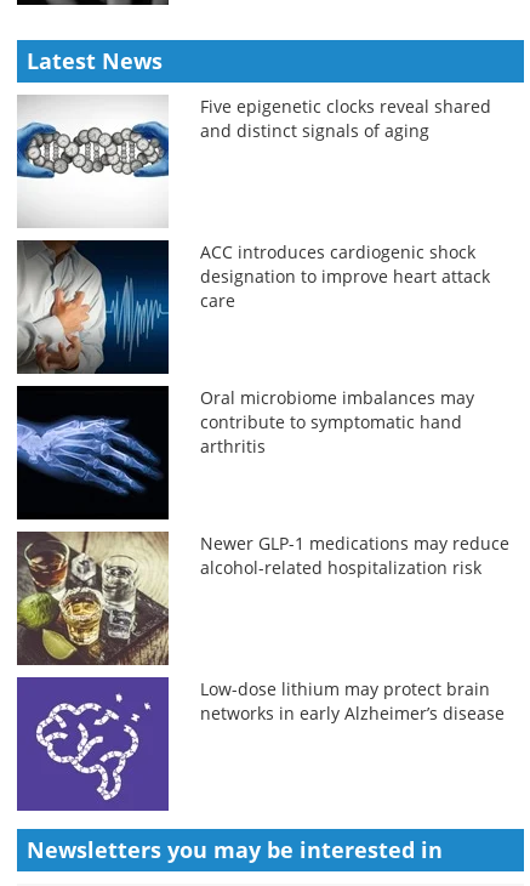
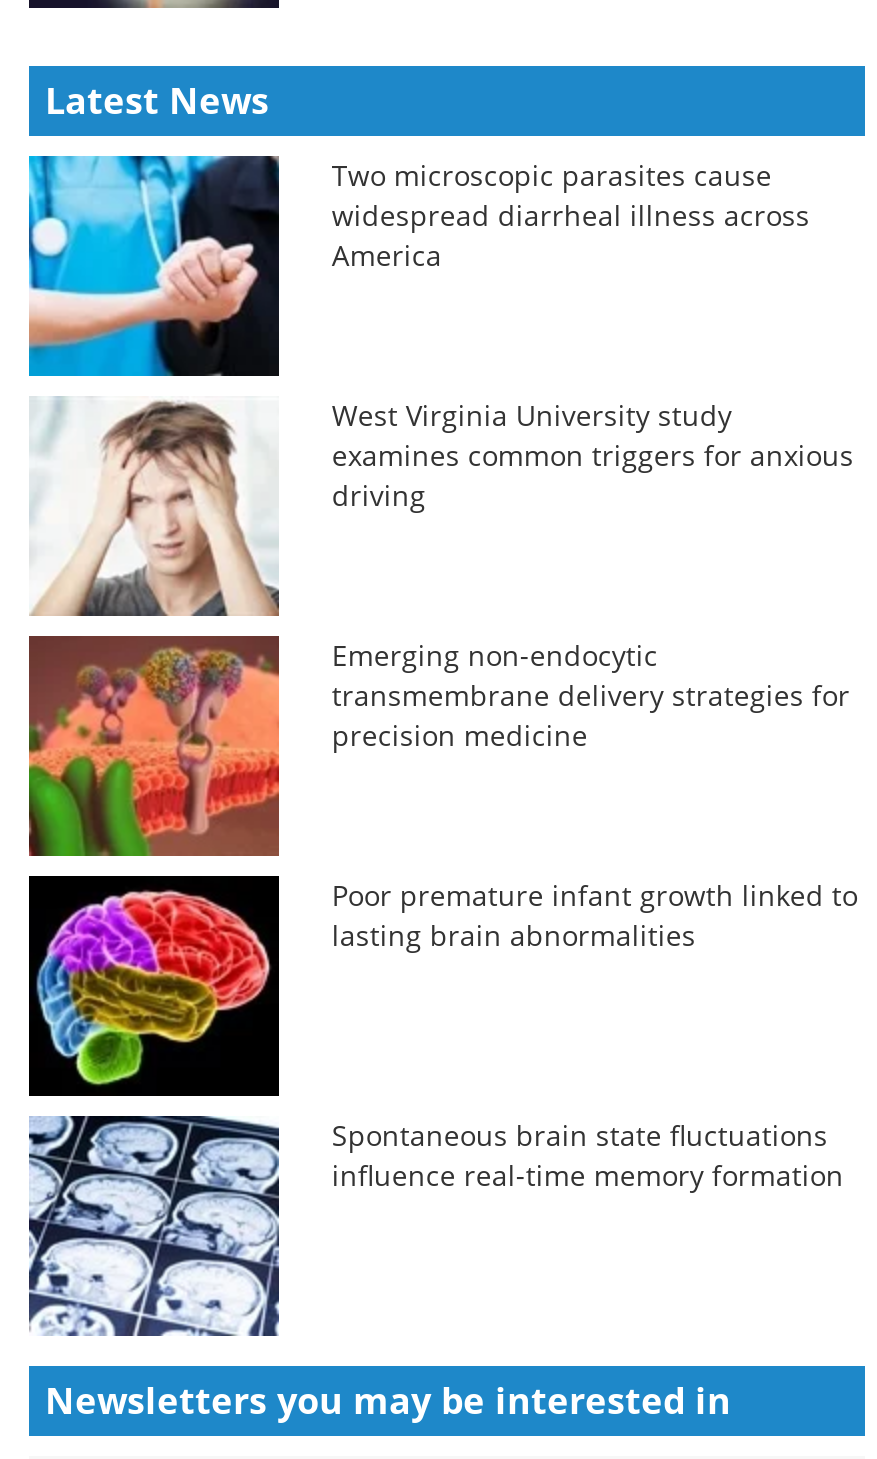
- [image]
- Five epigenetic clocks reveal shared
- and distinct signals of aging
+ [image]
+ Two microscopic parasites cause
+ widespread diarrheal illness across
+ America

- [image]
- ACC introduces cardiogenic shock
- designation to improve heart attack
- care
+ [image]
+ West Virginia University study
+ examines common triggers for anxious
+ driving

- [image]
- Oral microbiome imbalances may
- contribute to symptomatic hand
- arthritis
+ [image]
+ Emerging non-endocytic
+ transmembrane delivery strategies for
+ precision medicine

- [image]
- Newer GLP-1 medications may reduce
- alcohol-related hospitalization risk
+ [image]
+ Poor premature infant growth linked to
+ lasting brain abnormalities

- [image]
- Low-dose lithium may protect brain
- networks in early Alzheimer’s disease
+ [image]
+ Spontaneous brain state fluctuations
+ influence real-time memory formation
